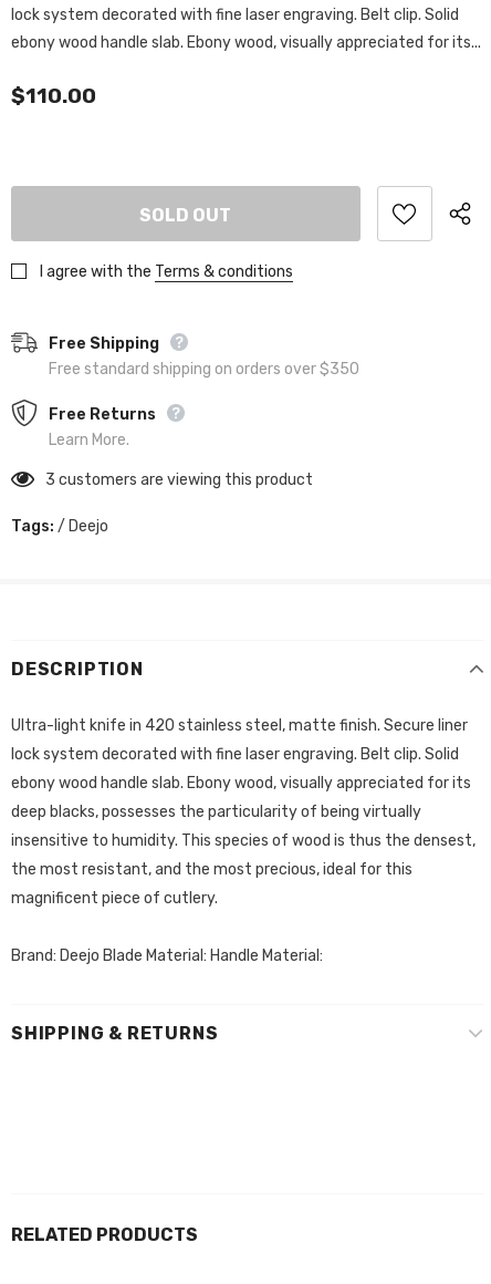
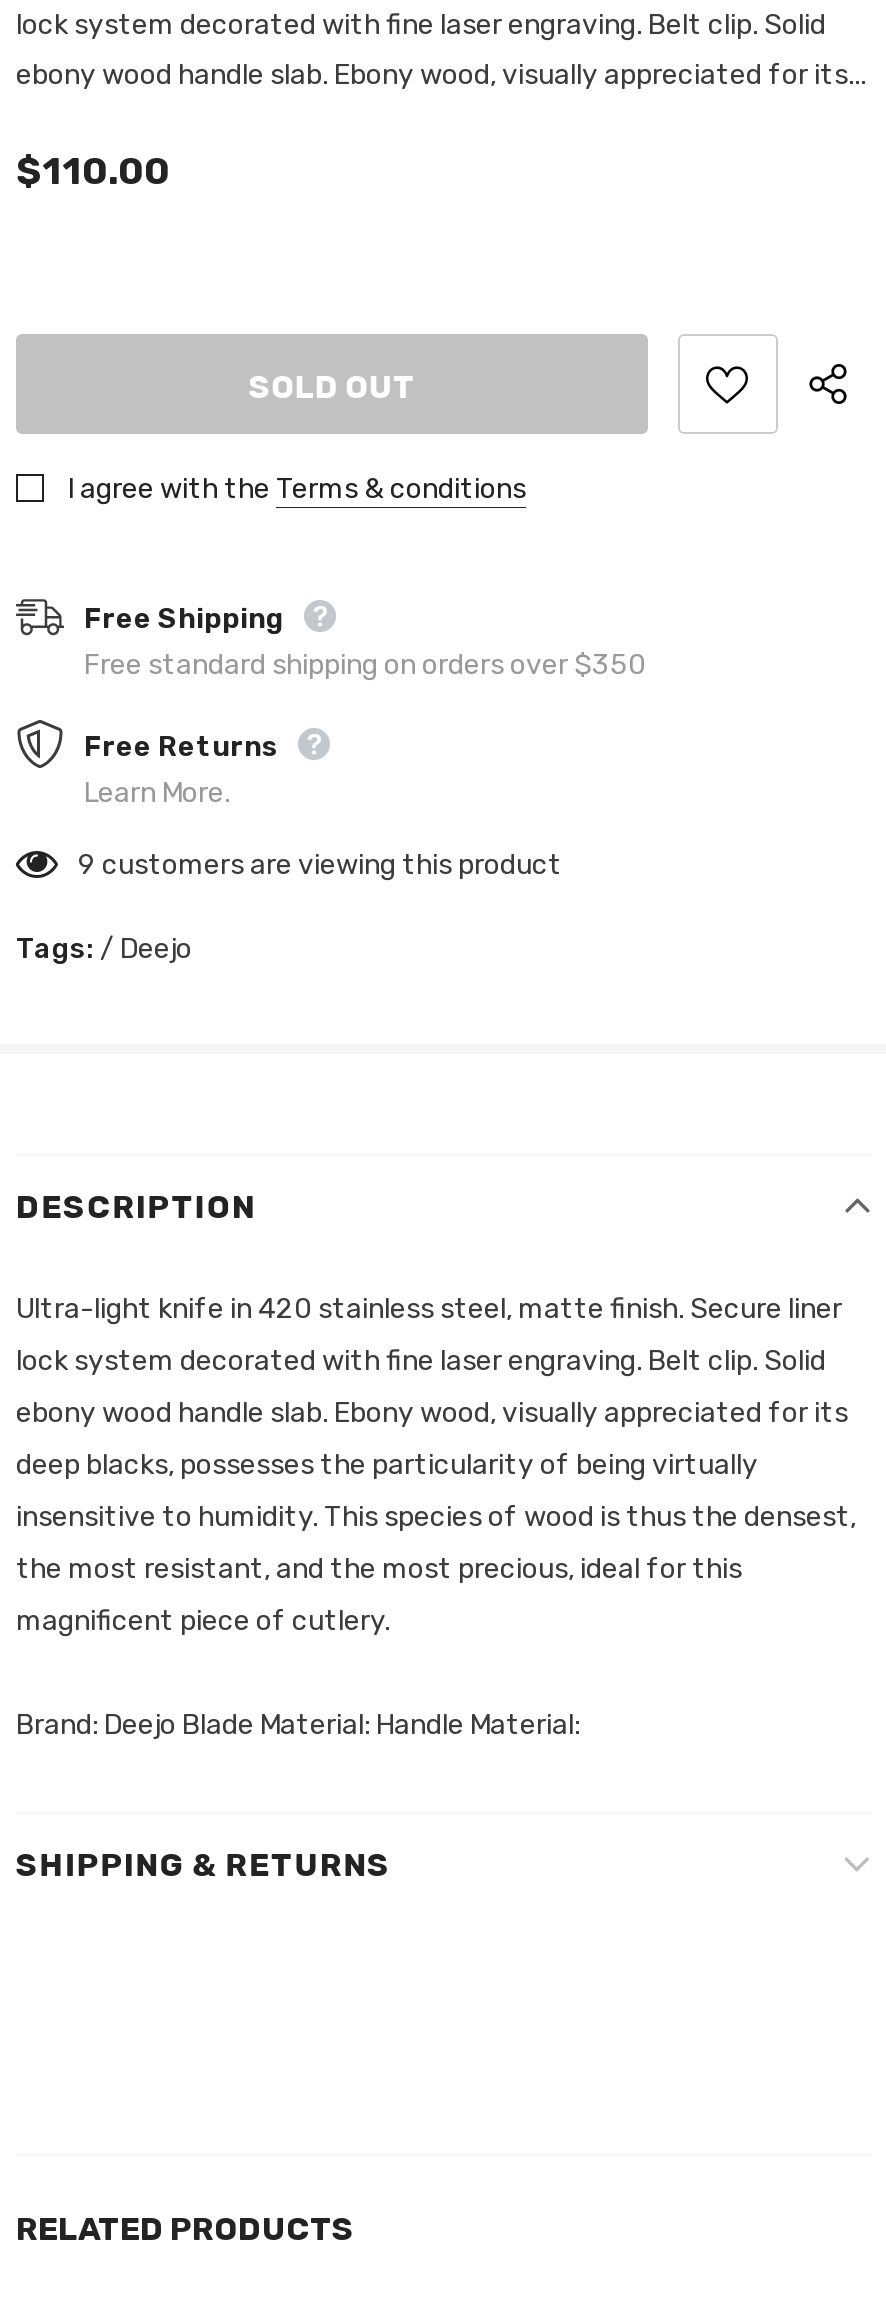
- 3 customers are viewing this product
+ 9 customers are viewing this product
